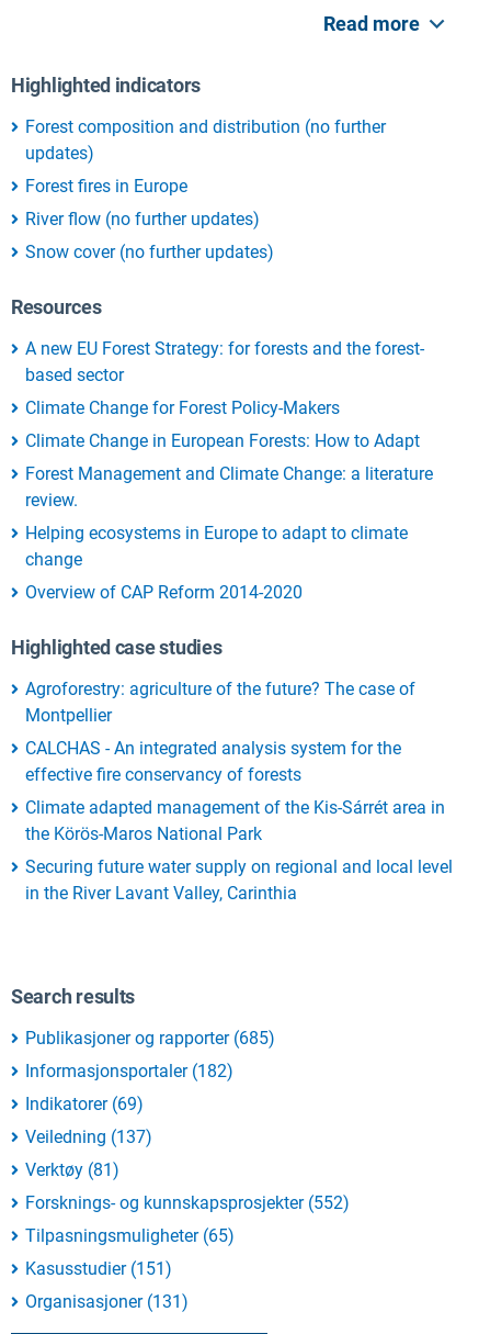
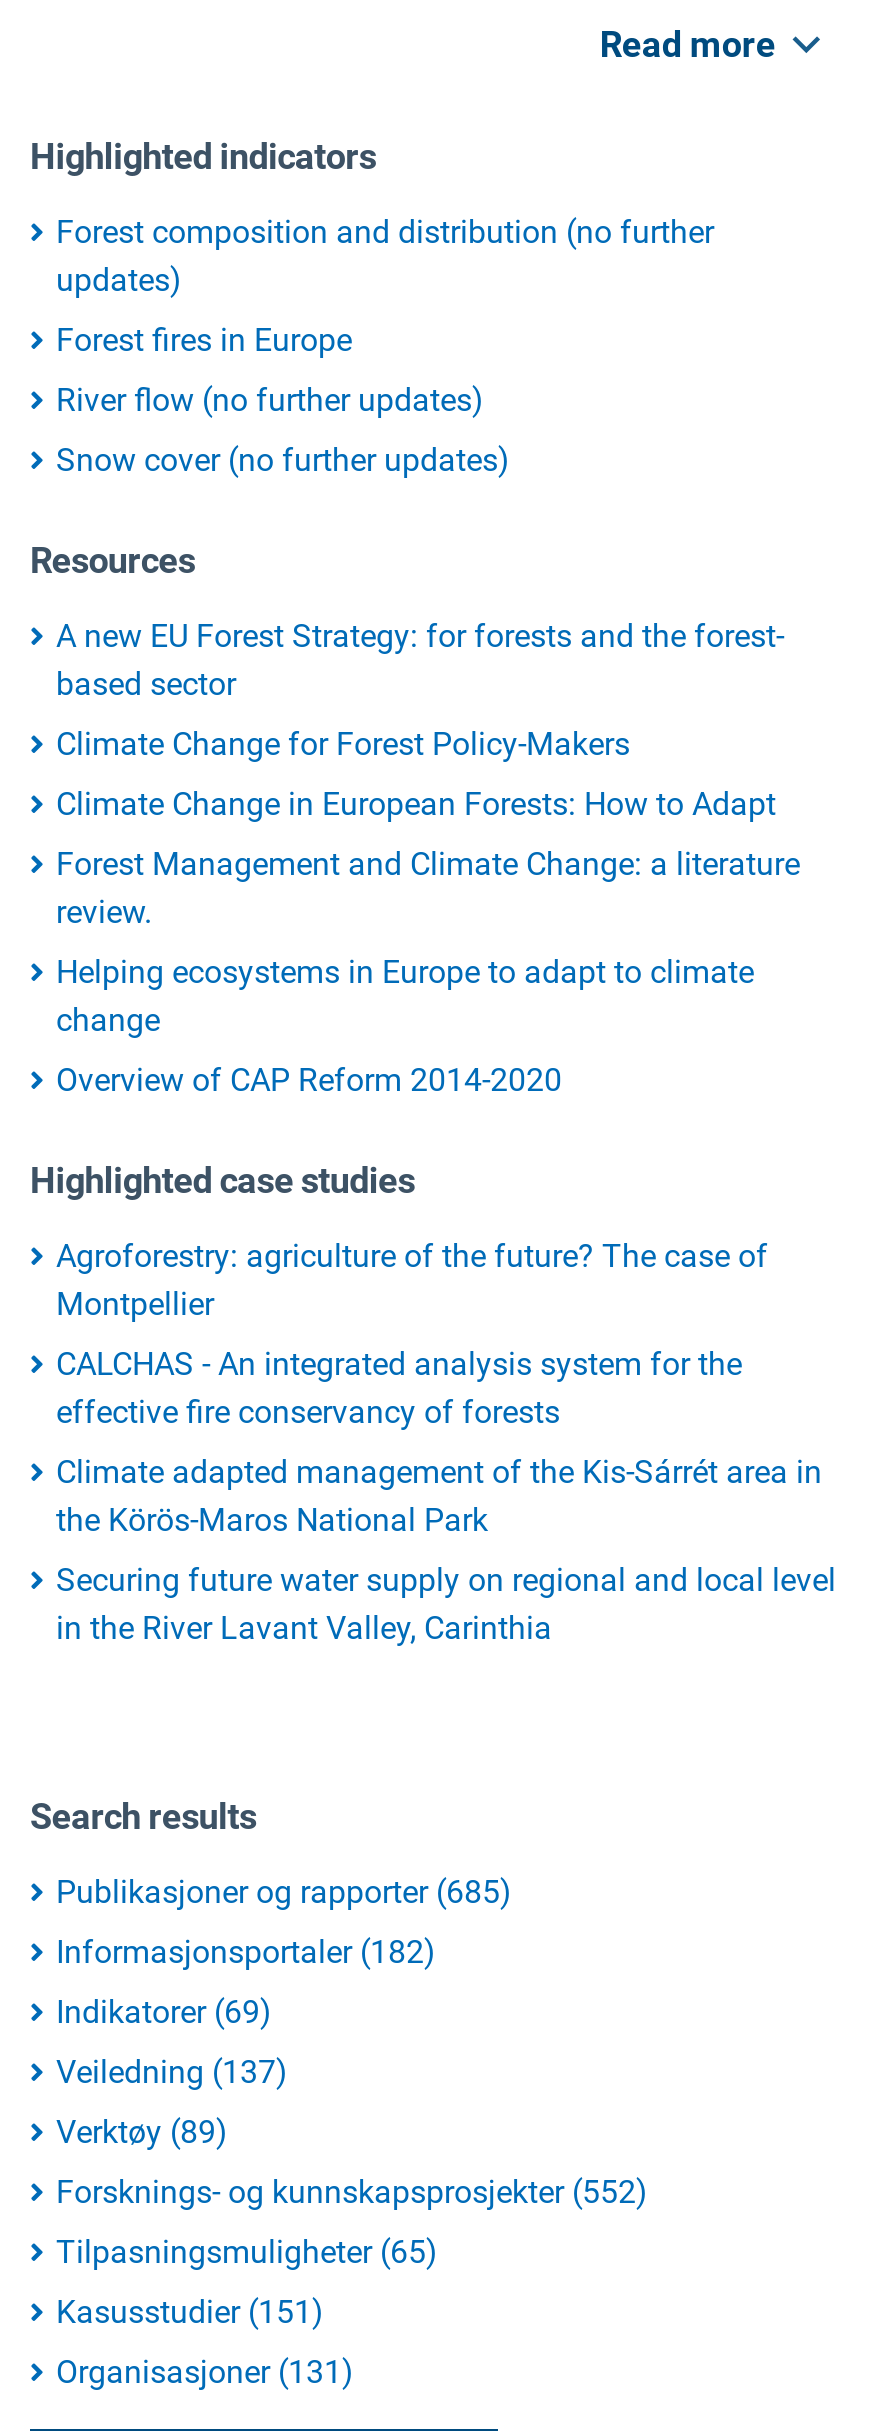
- Verktøy (81)
+ Verktøy (89)
